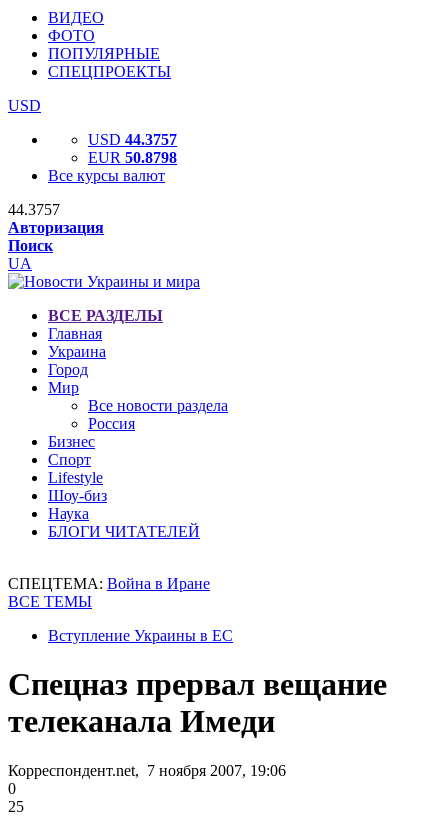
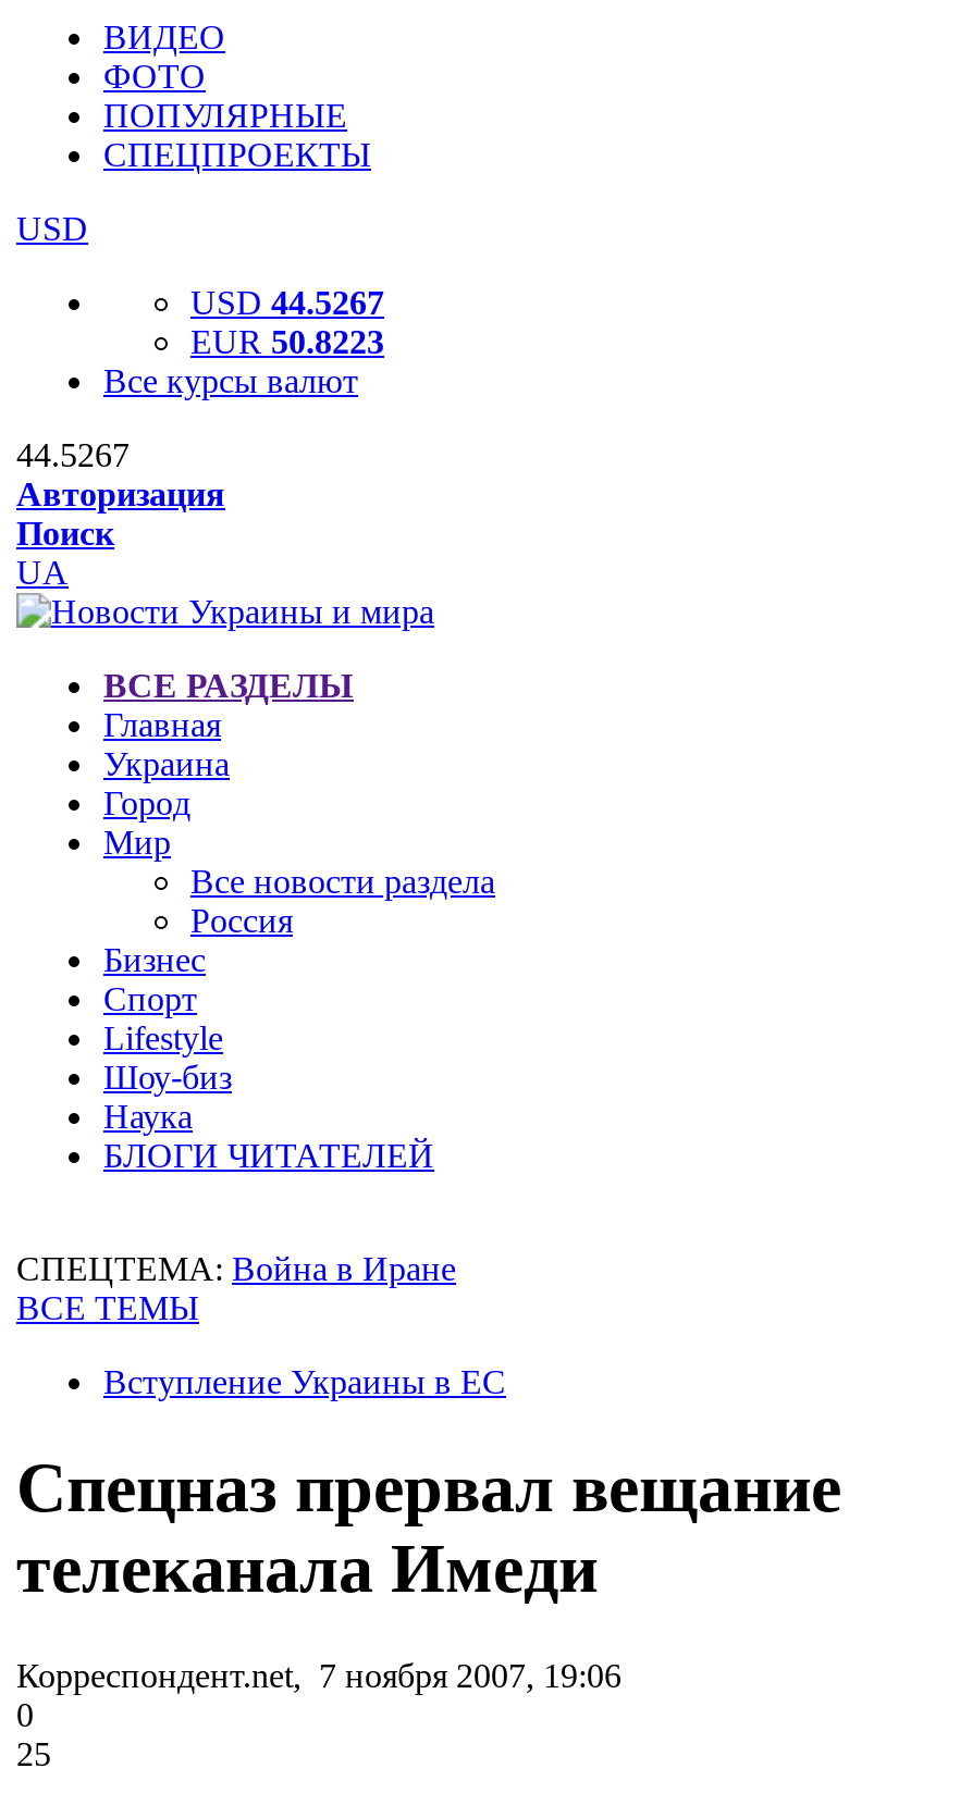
- USD 44.3757
+ USD 44.5267

- EUR 50.8798
+ EUR 50.8223

- 44.3757
+ 44.5267
